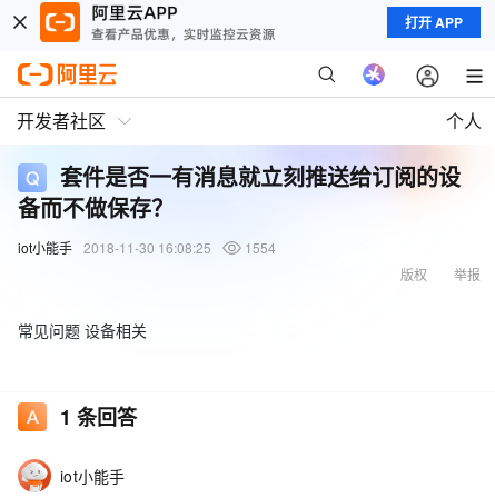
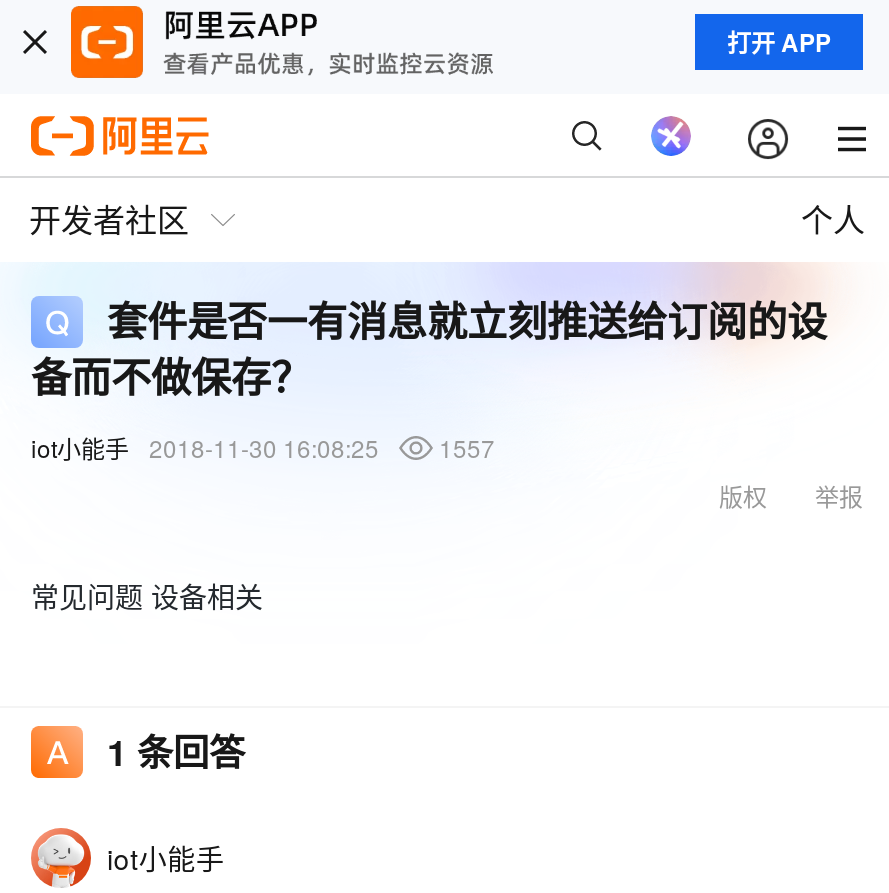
- iot小能手 2018-11-30 16:08:25 1554
+ iot小能手 2018-11-30 16:08:25 1557
